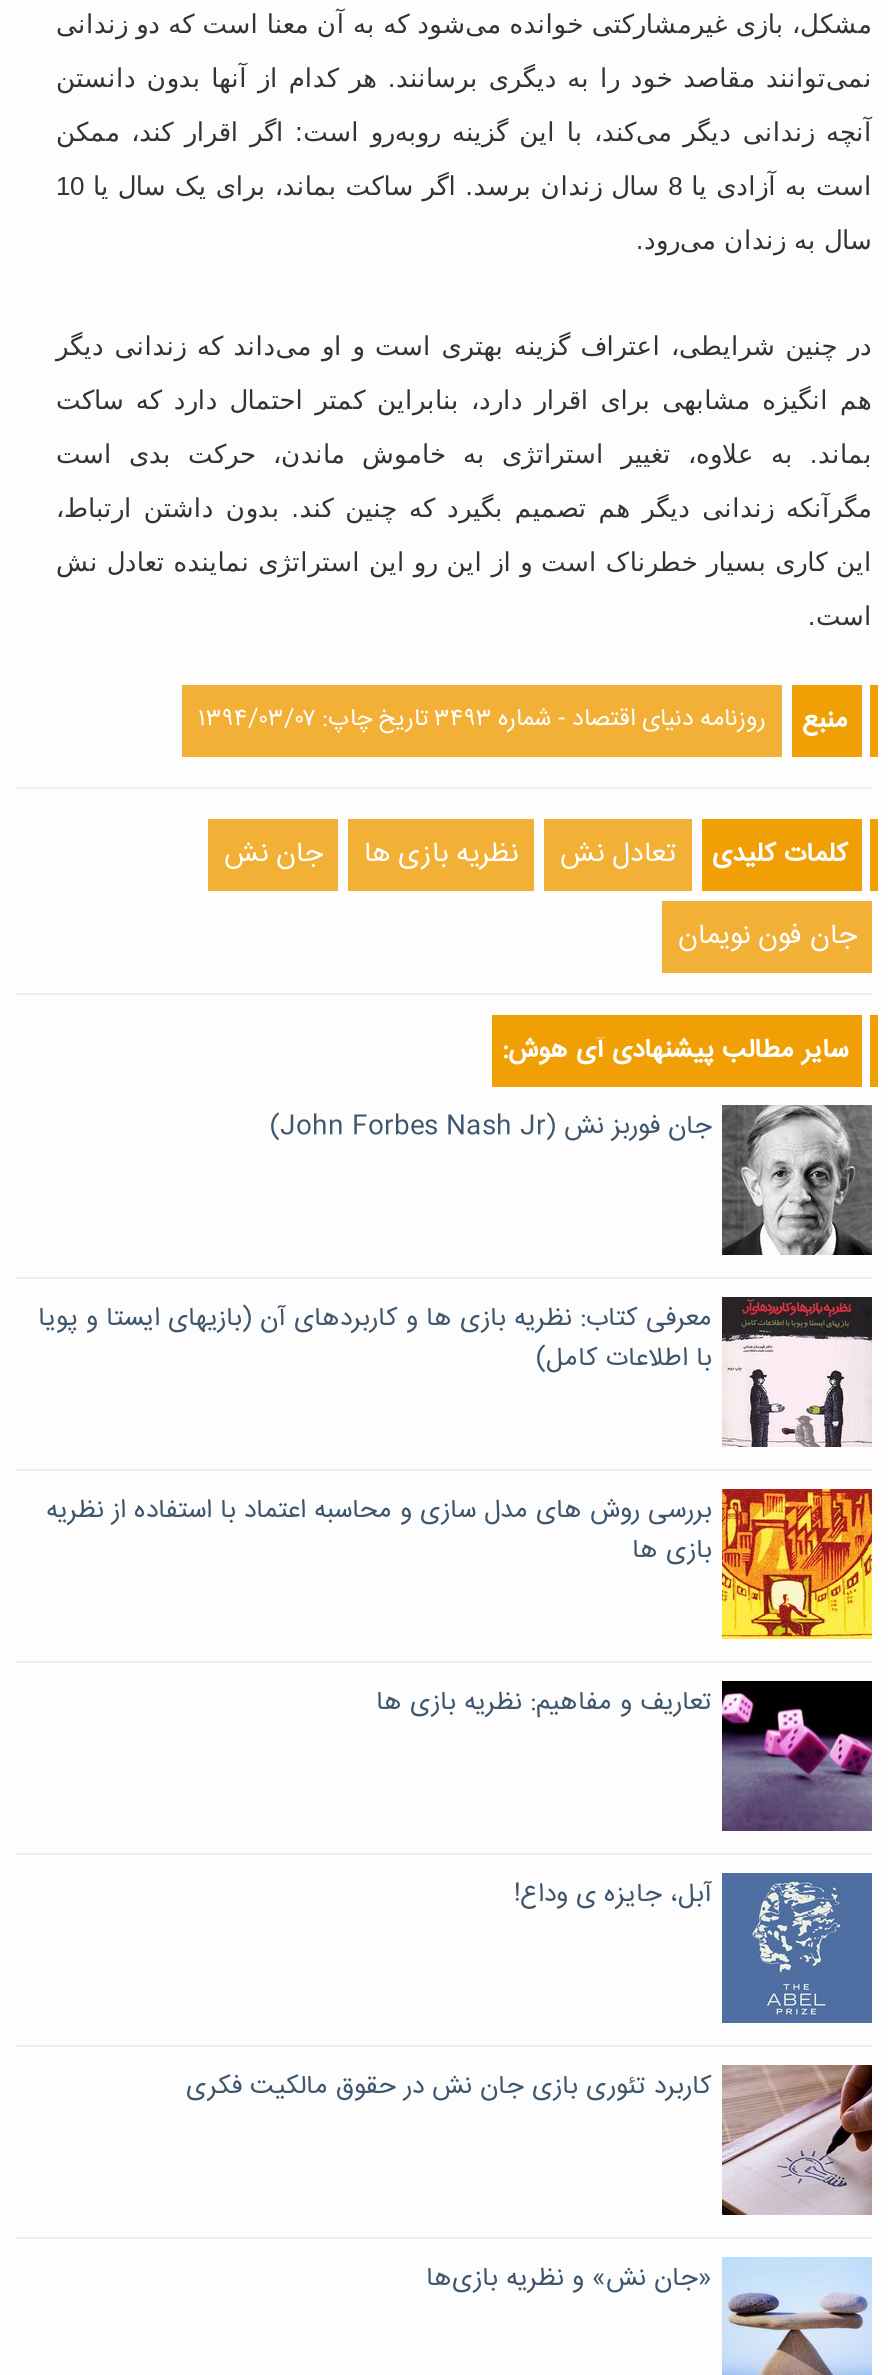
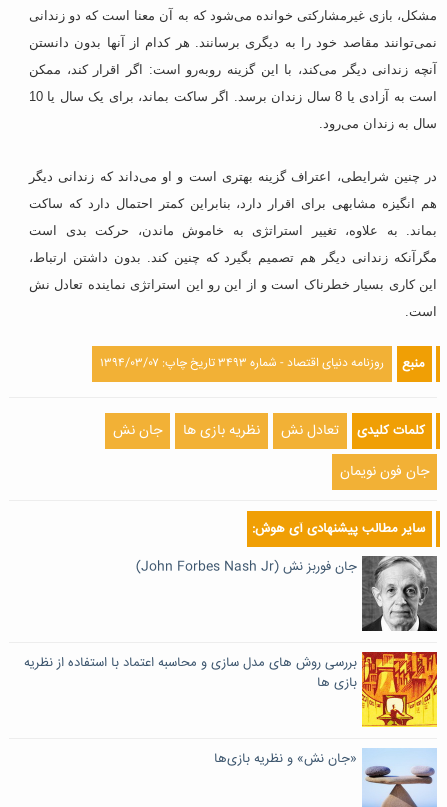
- [image]
- معرفی کتاب: نظریه بازی ها و کاربردهای آن (بازیهای ایستا و پویا
- با اطلاعات کامل)

- [image]
- تعاریف و مفاهیم: نظریه بازی ها

- [image]
- آبل، جایزه ی وداع!

- [image]
- کاربرد تئوری بازی جان نش در حقوق مالکیت فکری
